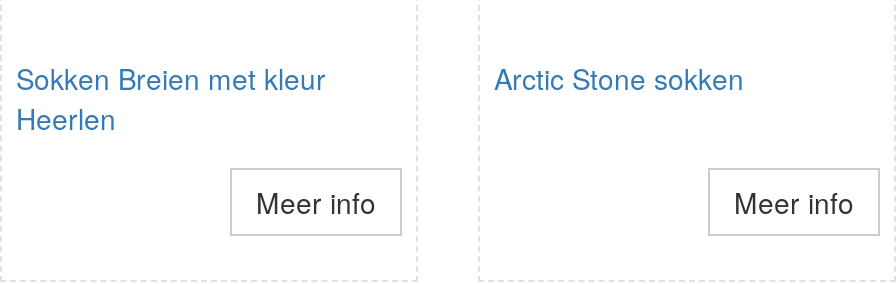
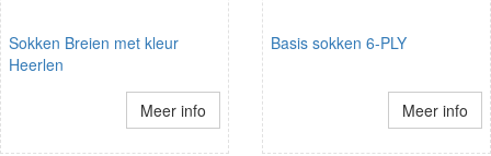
- Arctic Stone sokken
+ Basis sokken 6-PLY
